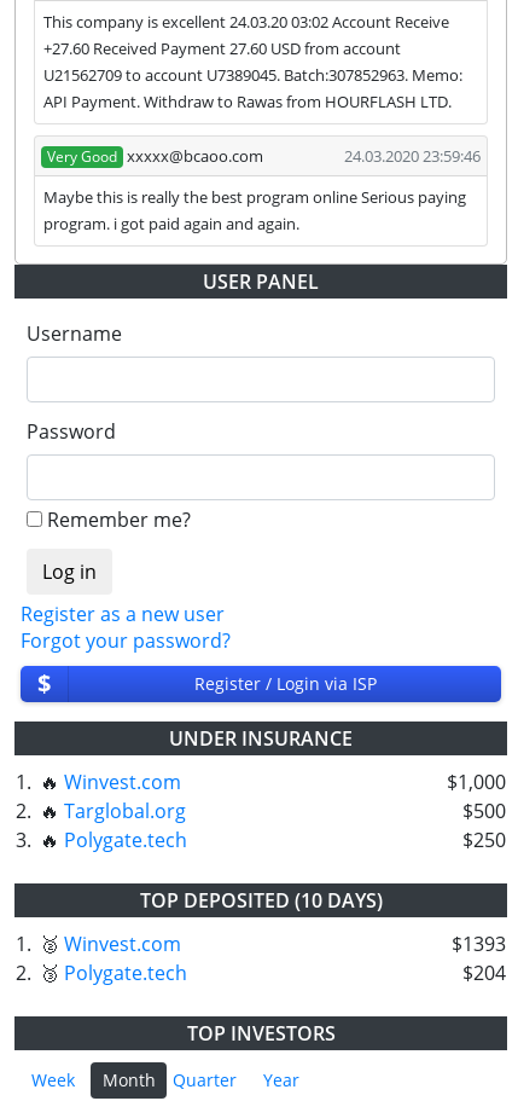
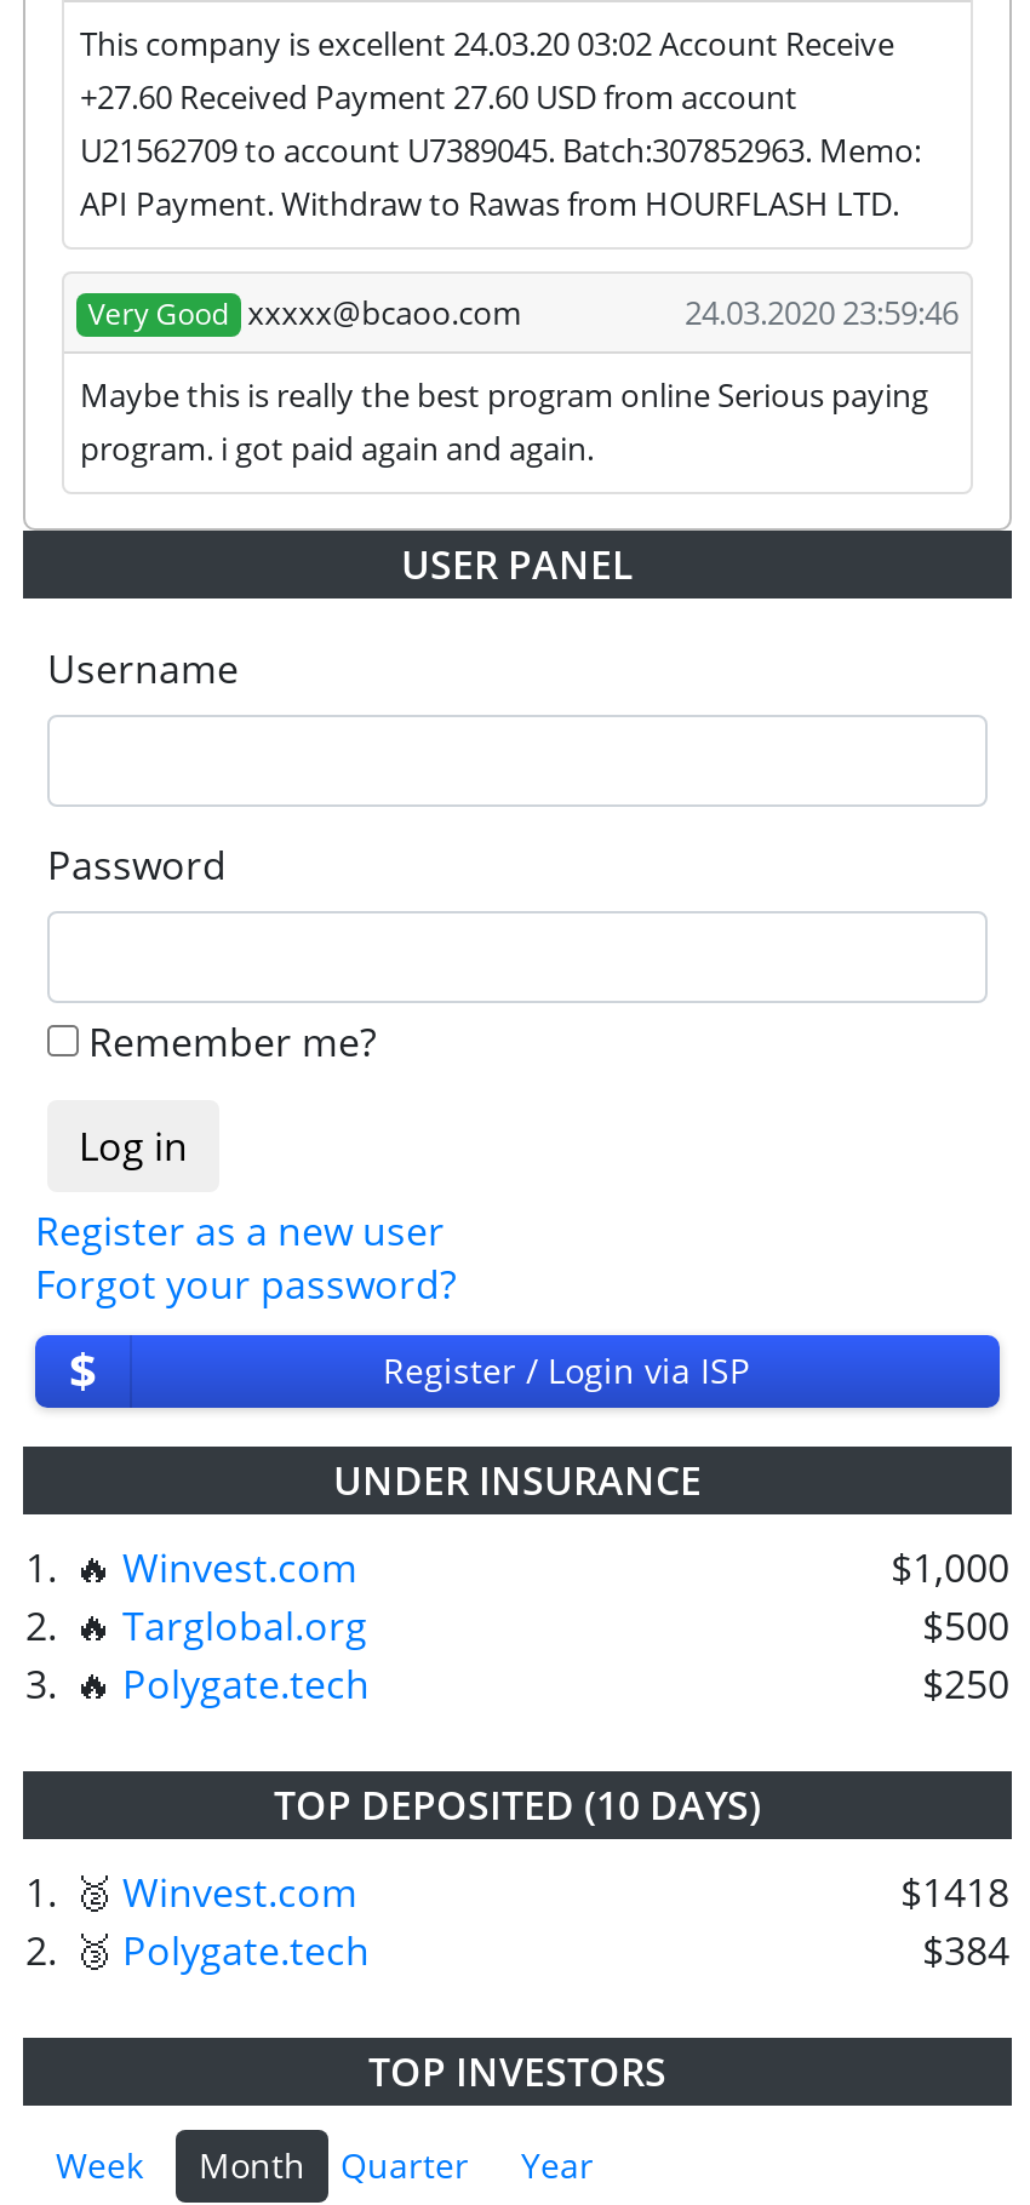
- $1393
+ $1418

- $204
+ $384
